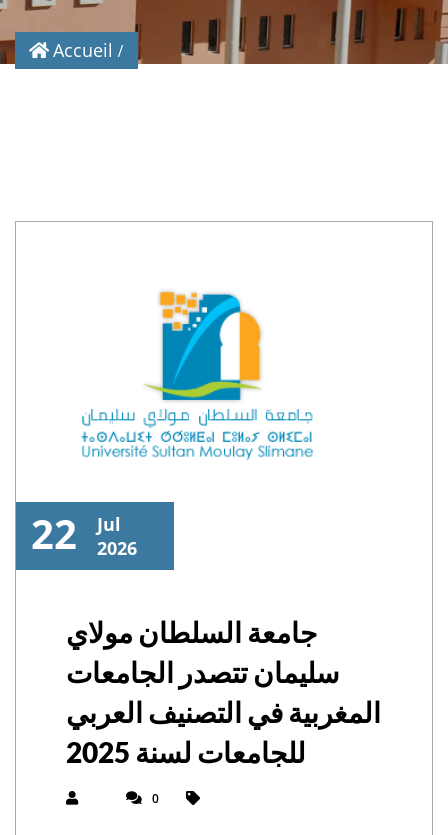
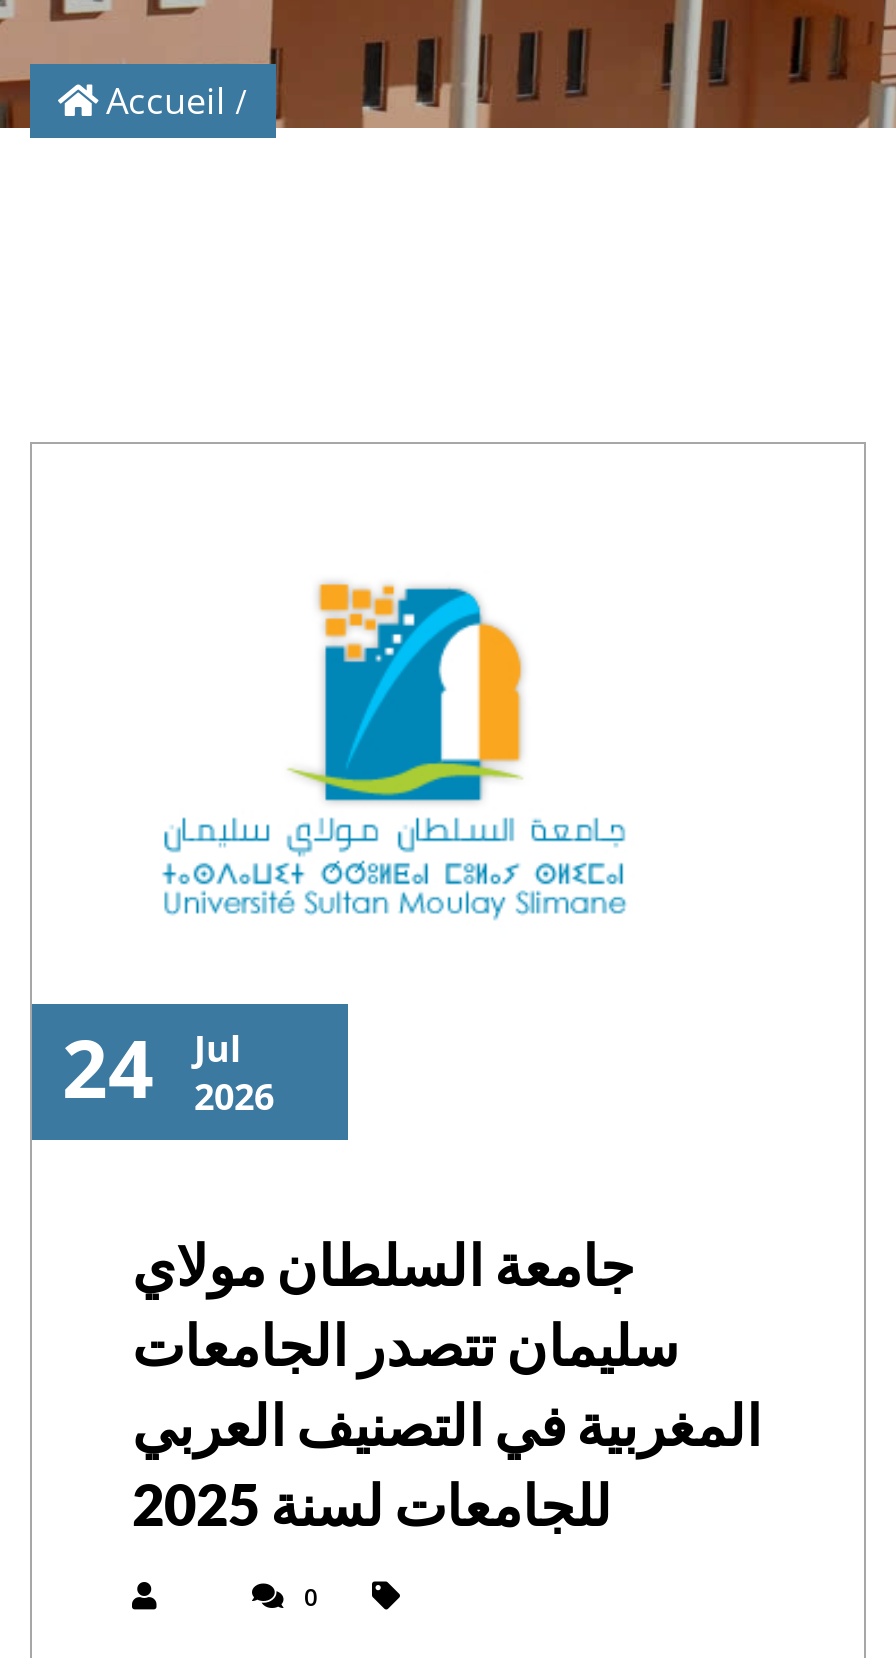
- 22 Jul 2026
+ 24 Jul 2026
